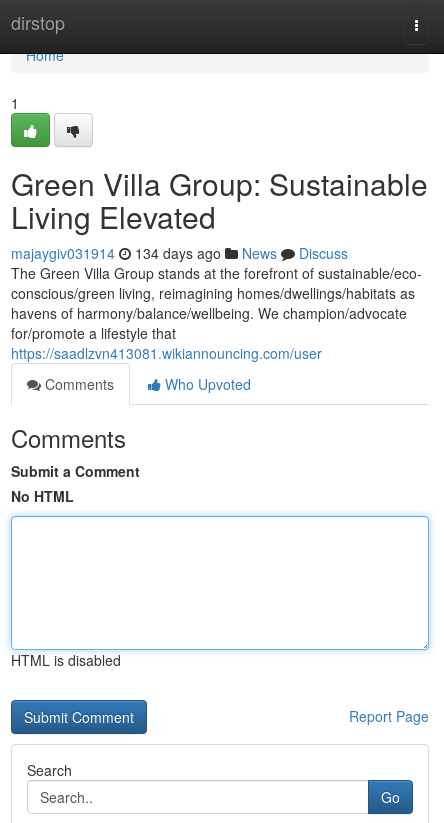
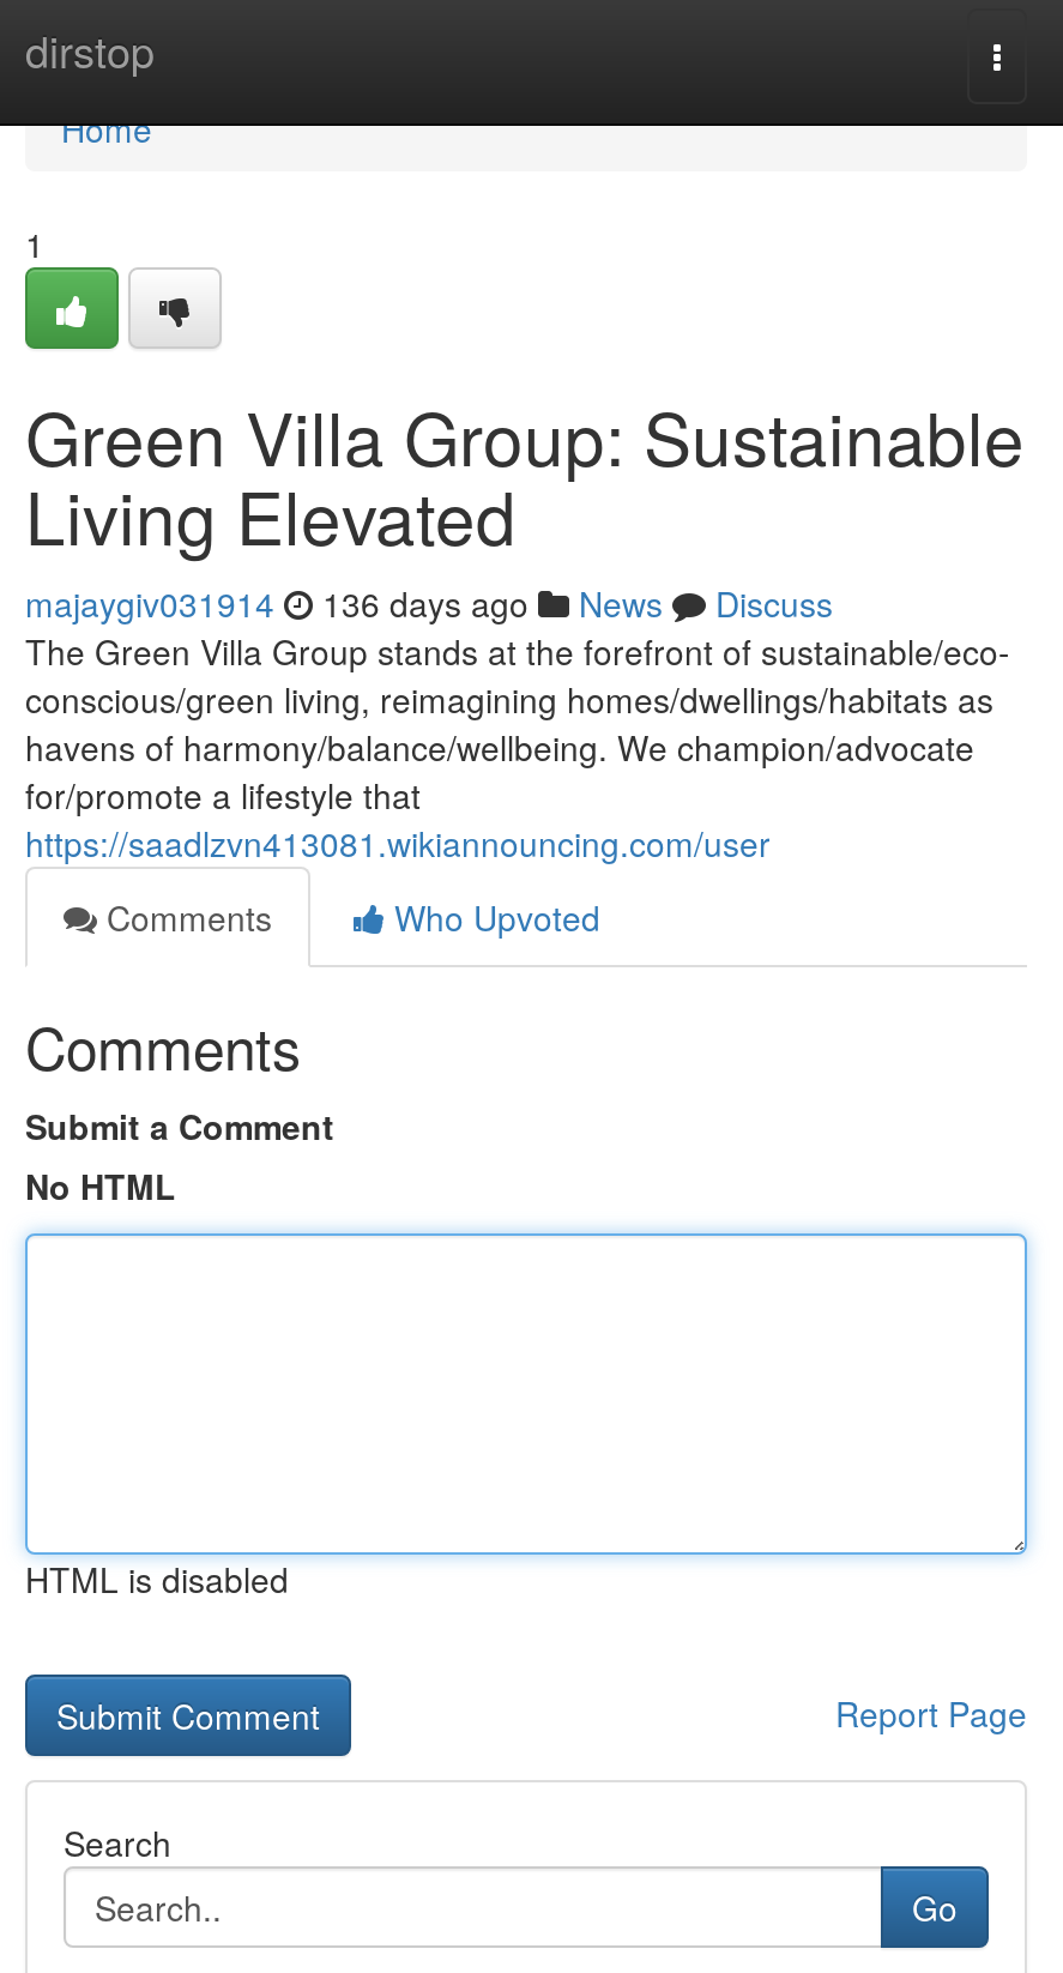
- majaygiv031914 134 days ago News Discuss
+ majaygiv031914 136 days ago News Discuss
